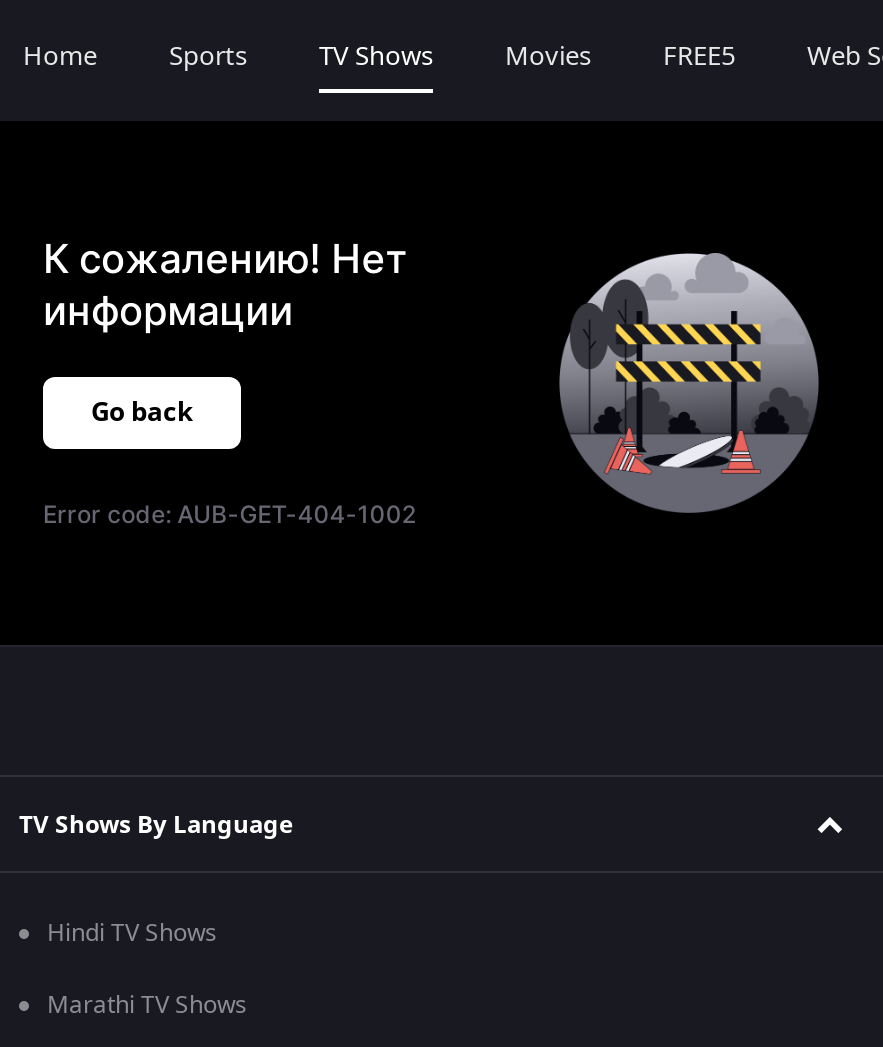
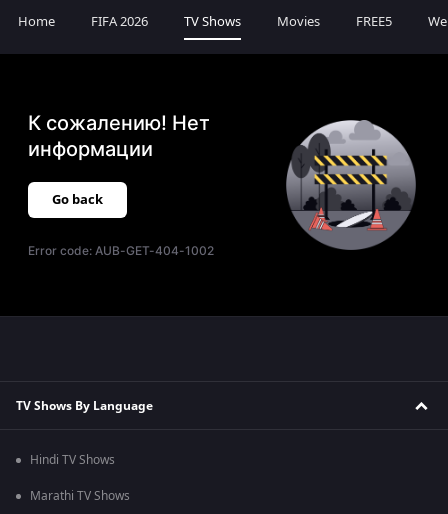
- Sports
+ FIFA 2026
